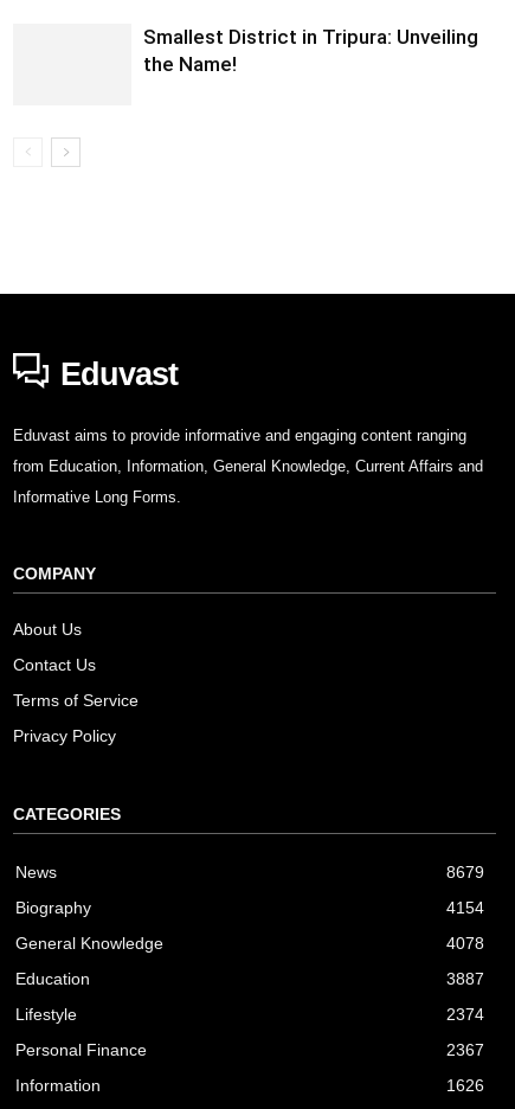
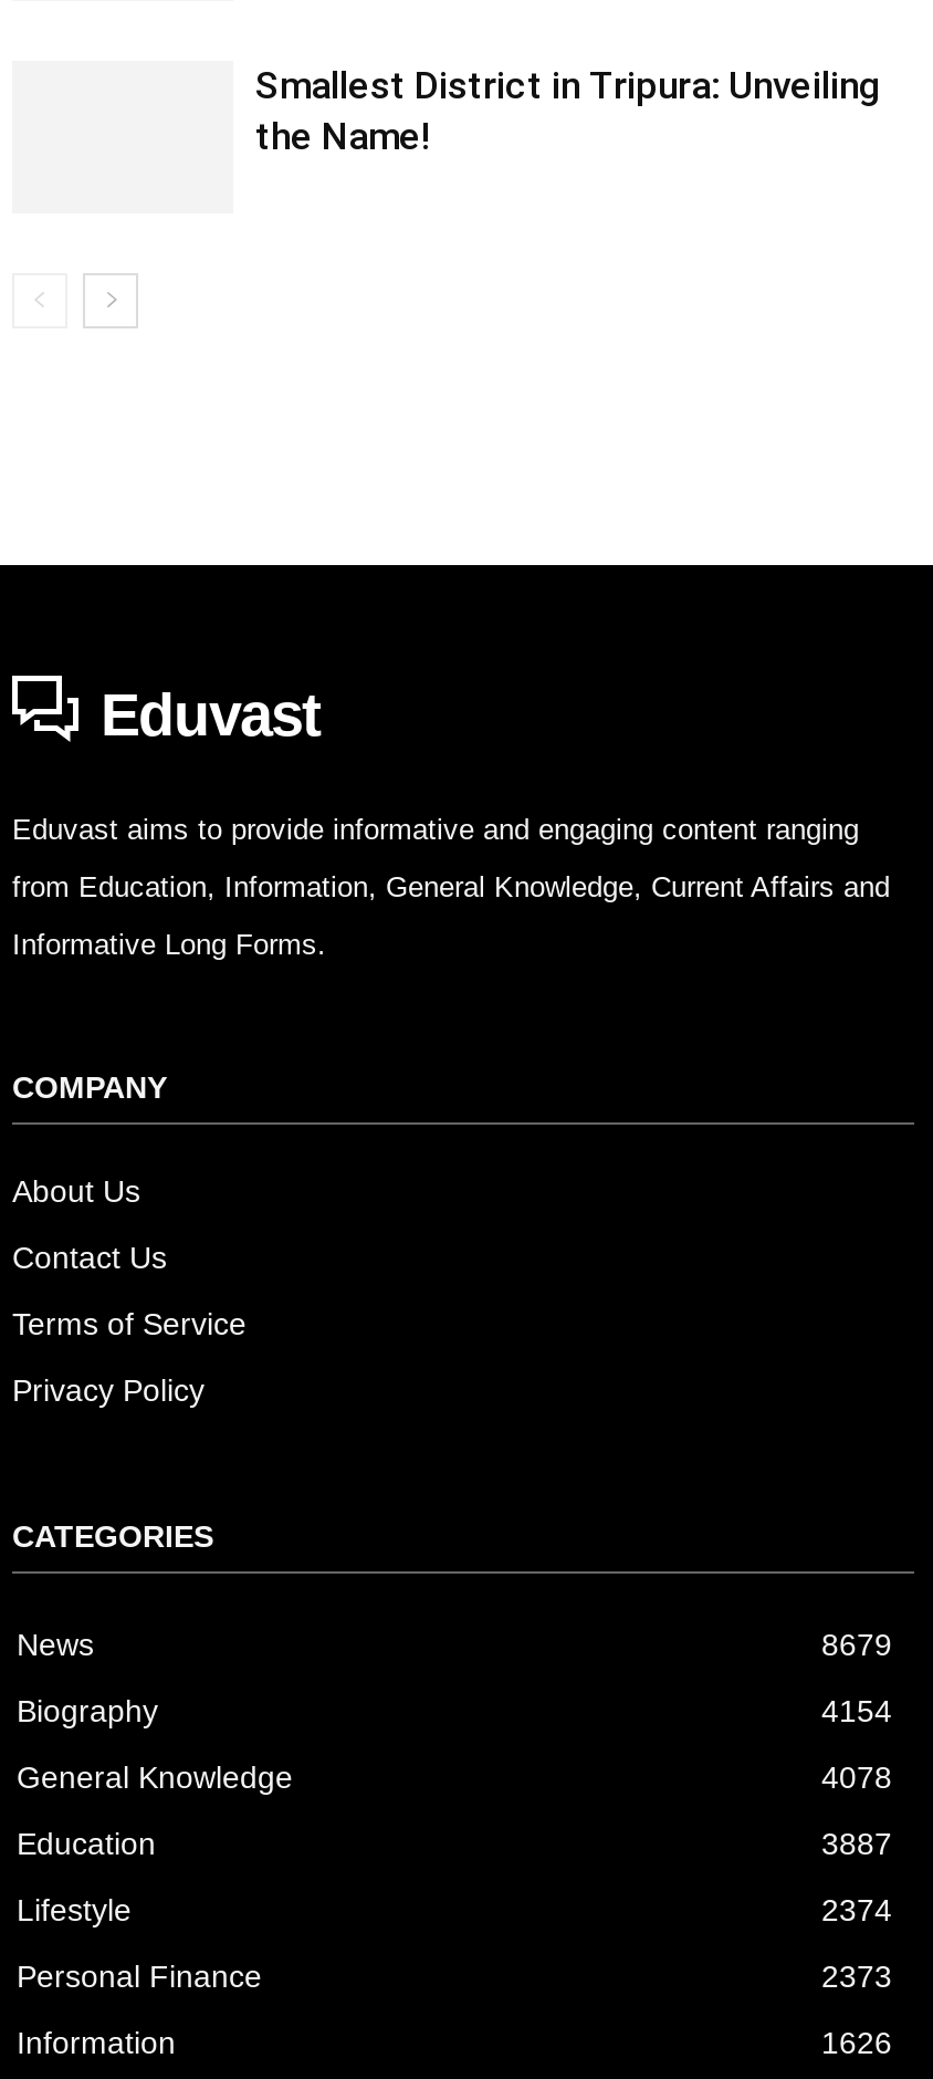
- 2367
+ 2373
